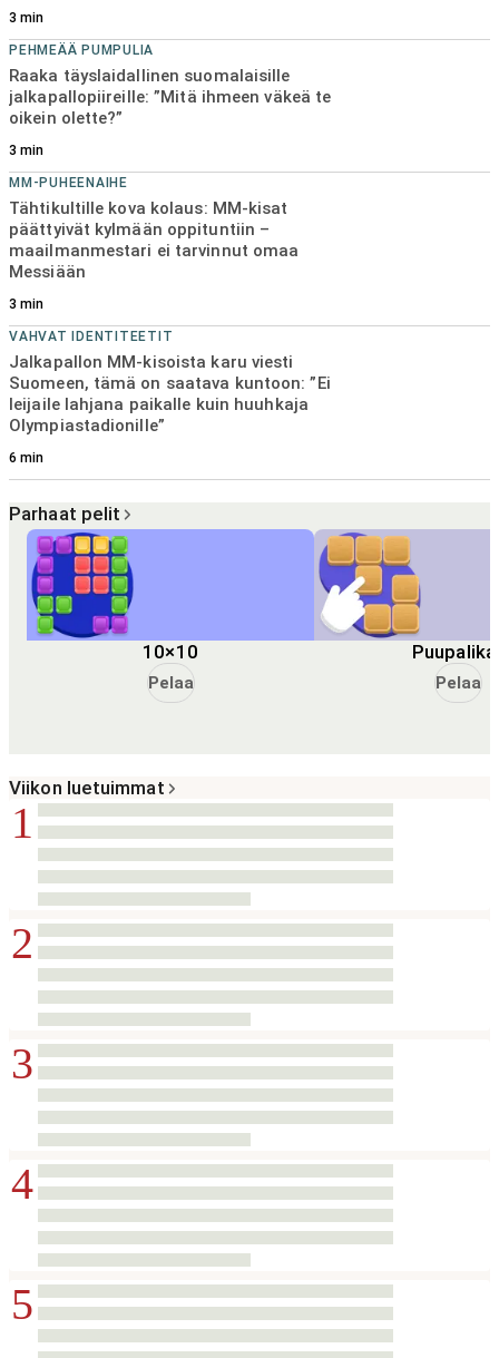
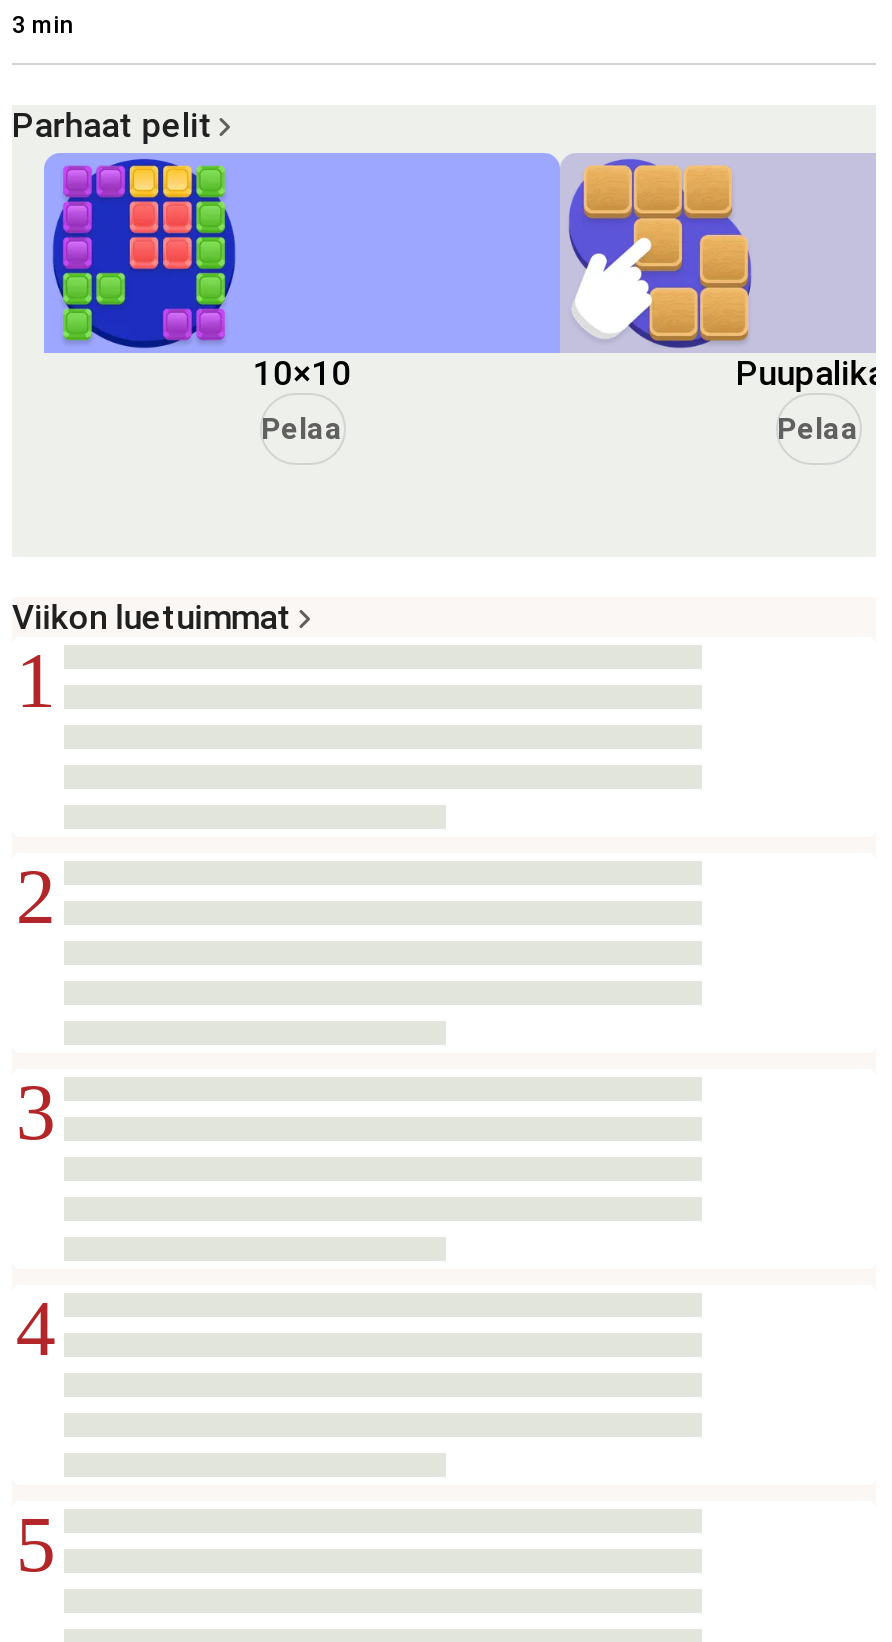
- PEHMEÄÄ PUMPULIA
- Raaka täyslaidallinen suomalaisille
- jalkapallopiireille: ”Mitä ihmeen väkeä te
- oikein olette?”
- 3 min
- MM-PUHEENAIHE
- Tähtikultille kova kolaus: MM-kisat
- päättyivät kylmään oppituntiin –
- maailmanmestari ei tarvinnut omaa
- Messiään
- 3 min
- VAHVAT IDENTITEETIT
- Jalkapallon MM-kisoista karu viesti
- Suomeen, tämä on saatava kuntoon: ”Ei
- leijaile lahjana paikalle kuin huuhkaja
- Olympiastadionille”
- 6 min
